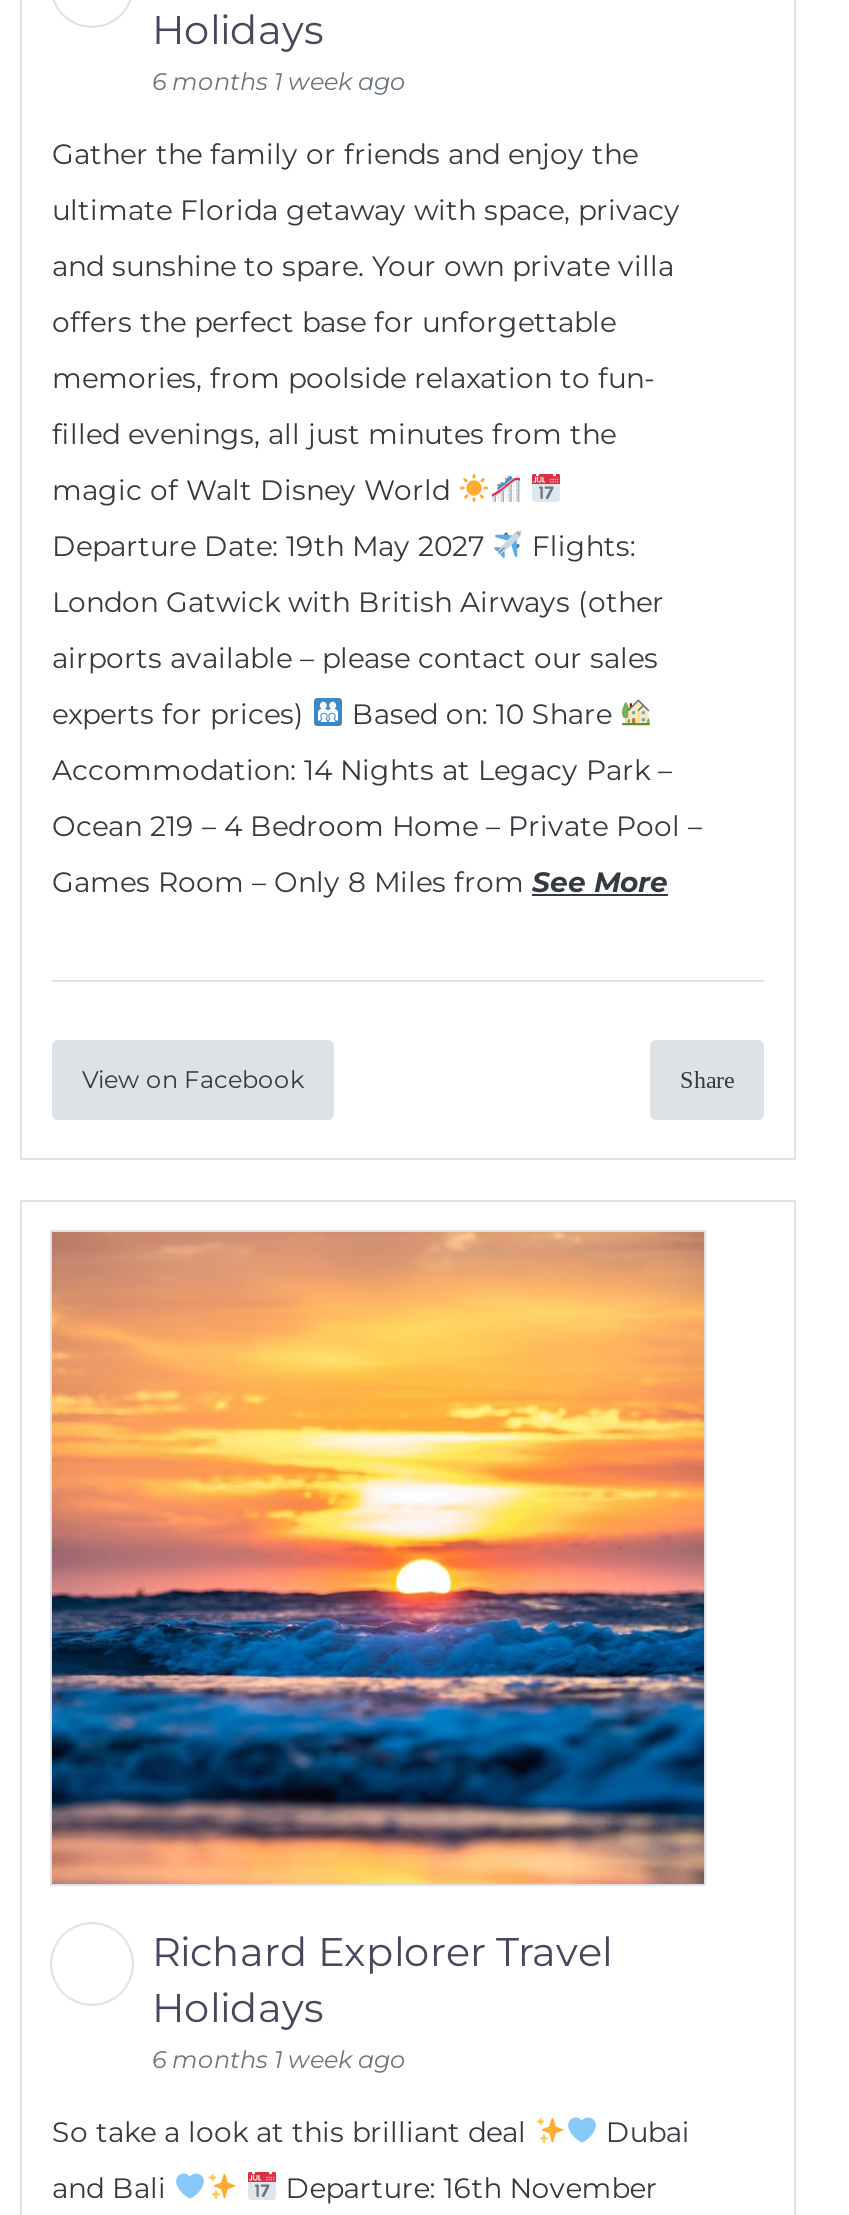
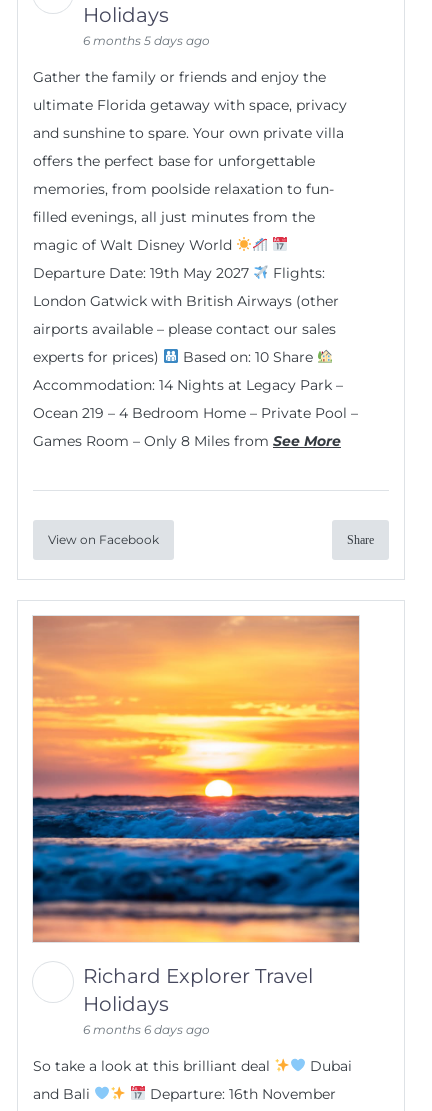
- 6 months 1 week ago
+ 6 months 5 days ago

- 6 months 1 week ago
+ 6 months 6 days ago
